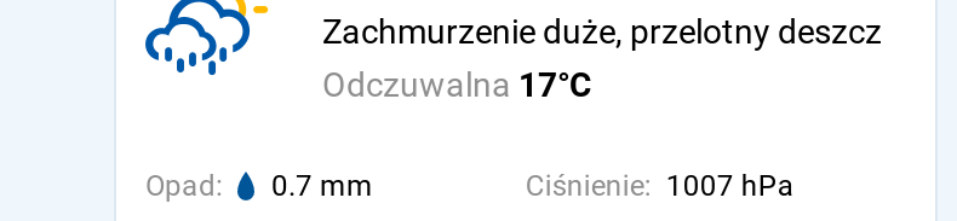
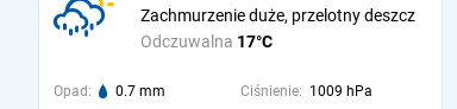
- Ciśnienie: 1007 hPa
+ Ciśnienie: 1009 hPa
